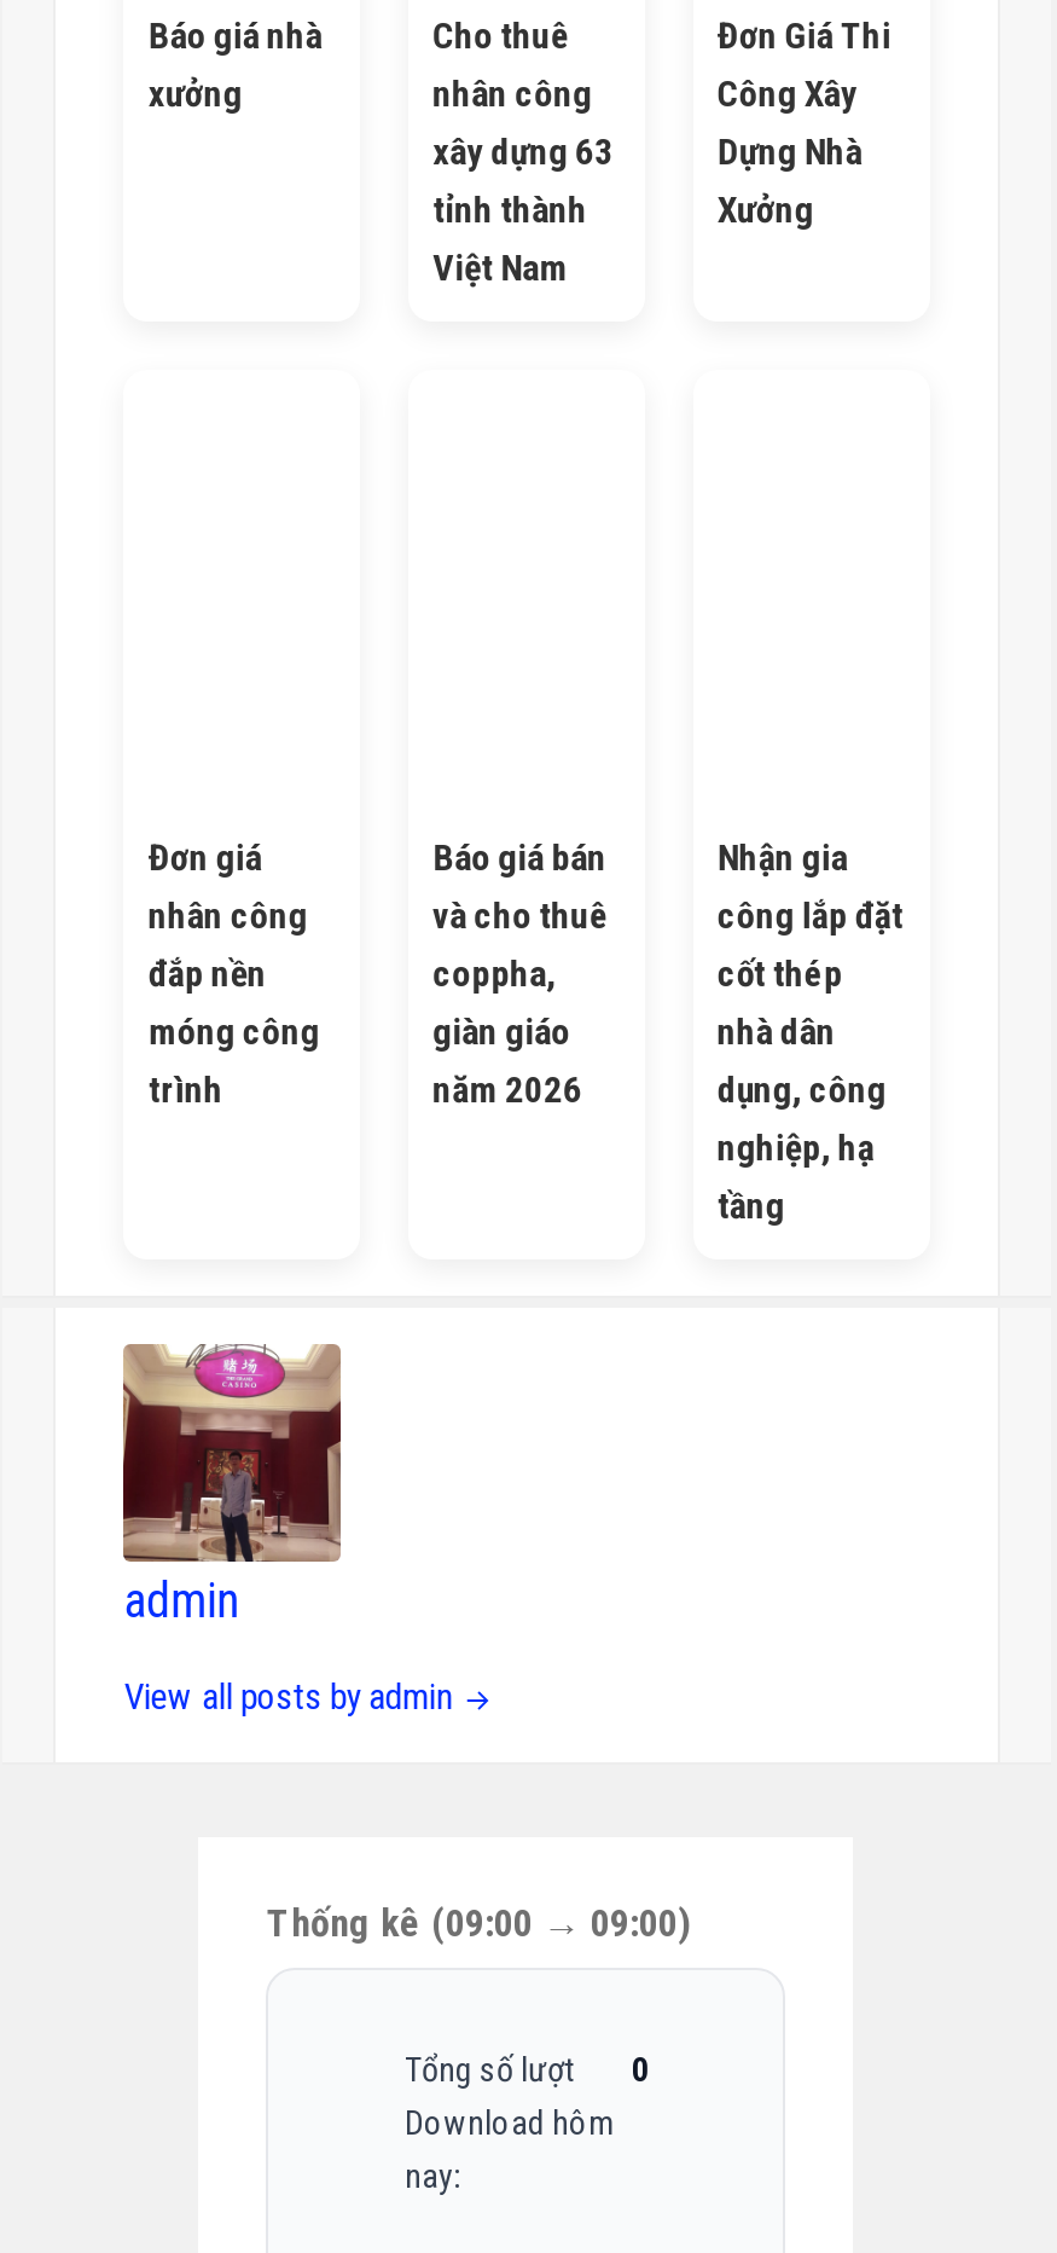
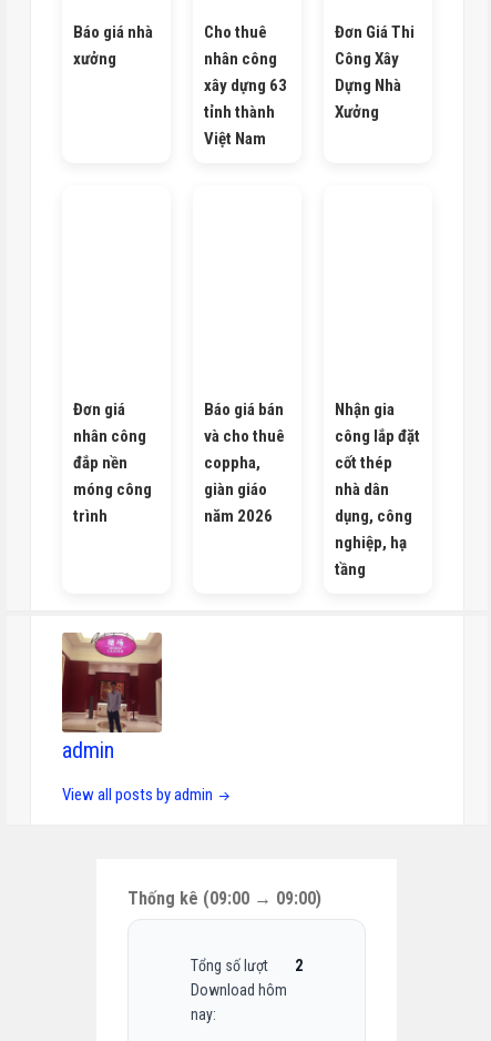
- Tổng số lượt 0
+ Tổng số lượt 2
